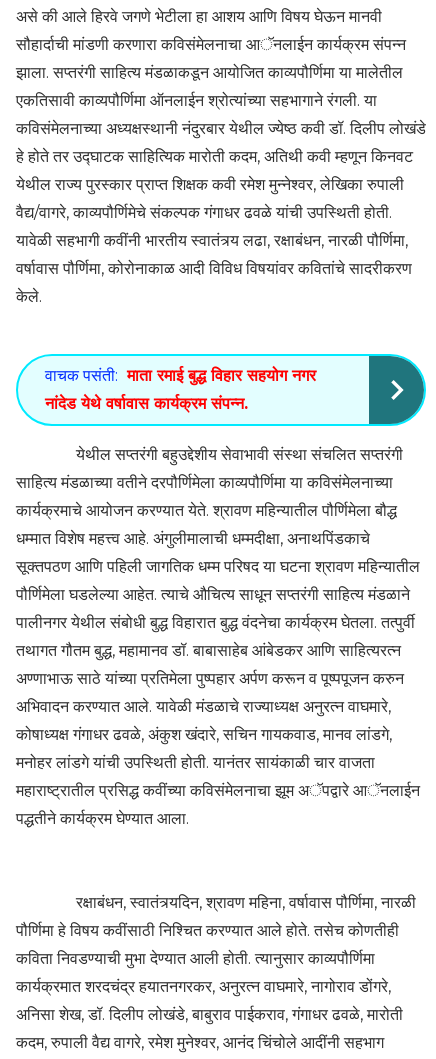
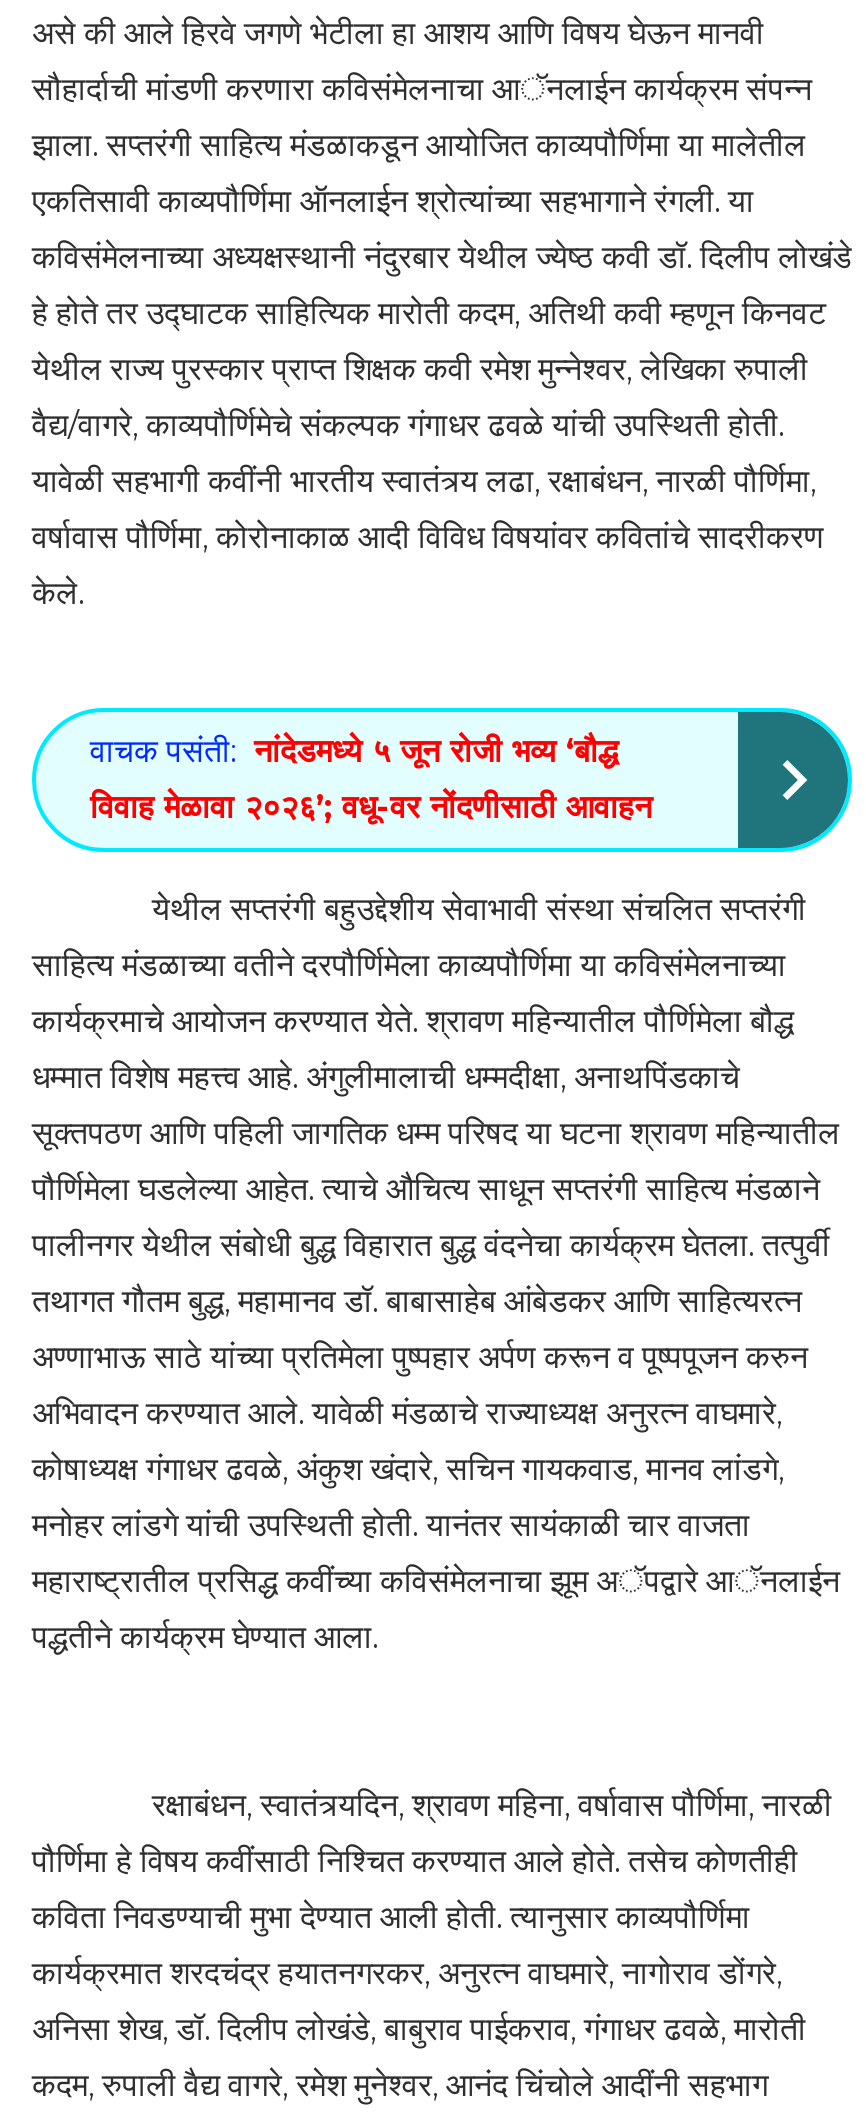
- वाचक पसंती: माता रमाई बुद्ध विहार सहयोग नगर
+ वाचक पसंती: नांदेडमध्ये ५ जून रोजी भव्य ‘बौद्ध

- नांदेड येथे वर्षावास कार्यक्रम संपन्न.
+ विवाह मेळावा २०२६’; वधू-वर नोंदणीसाठी आवाहन
